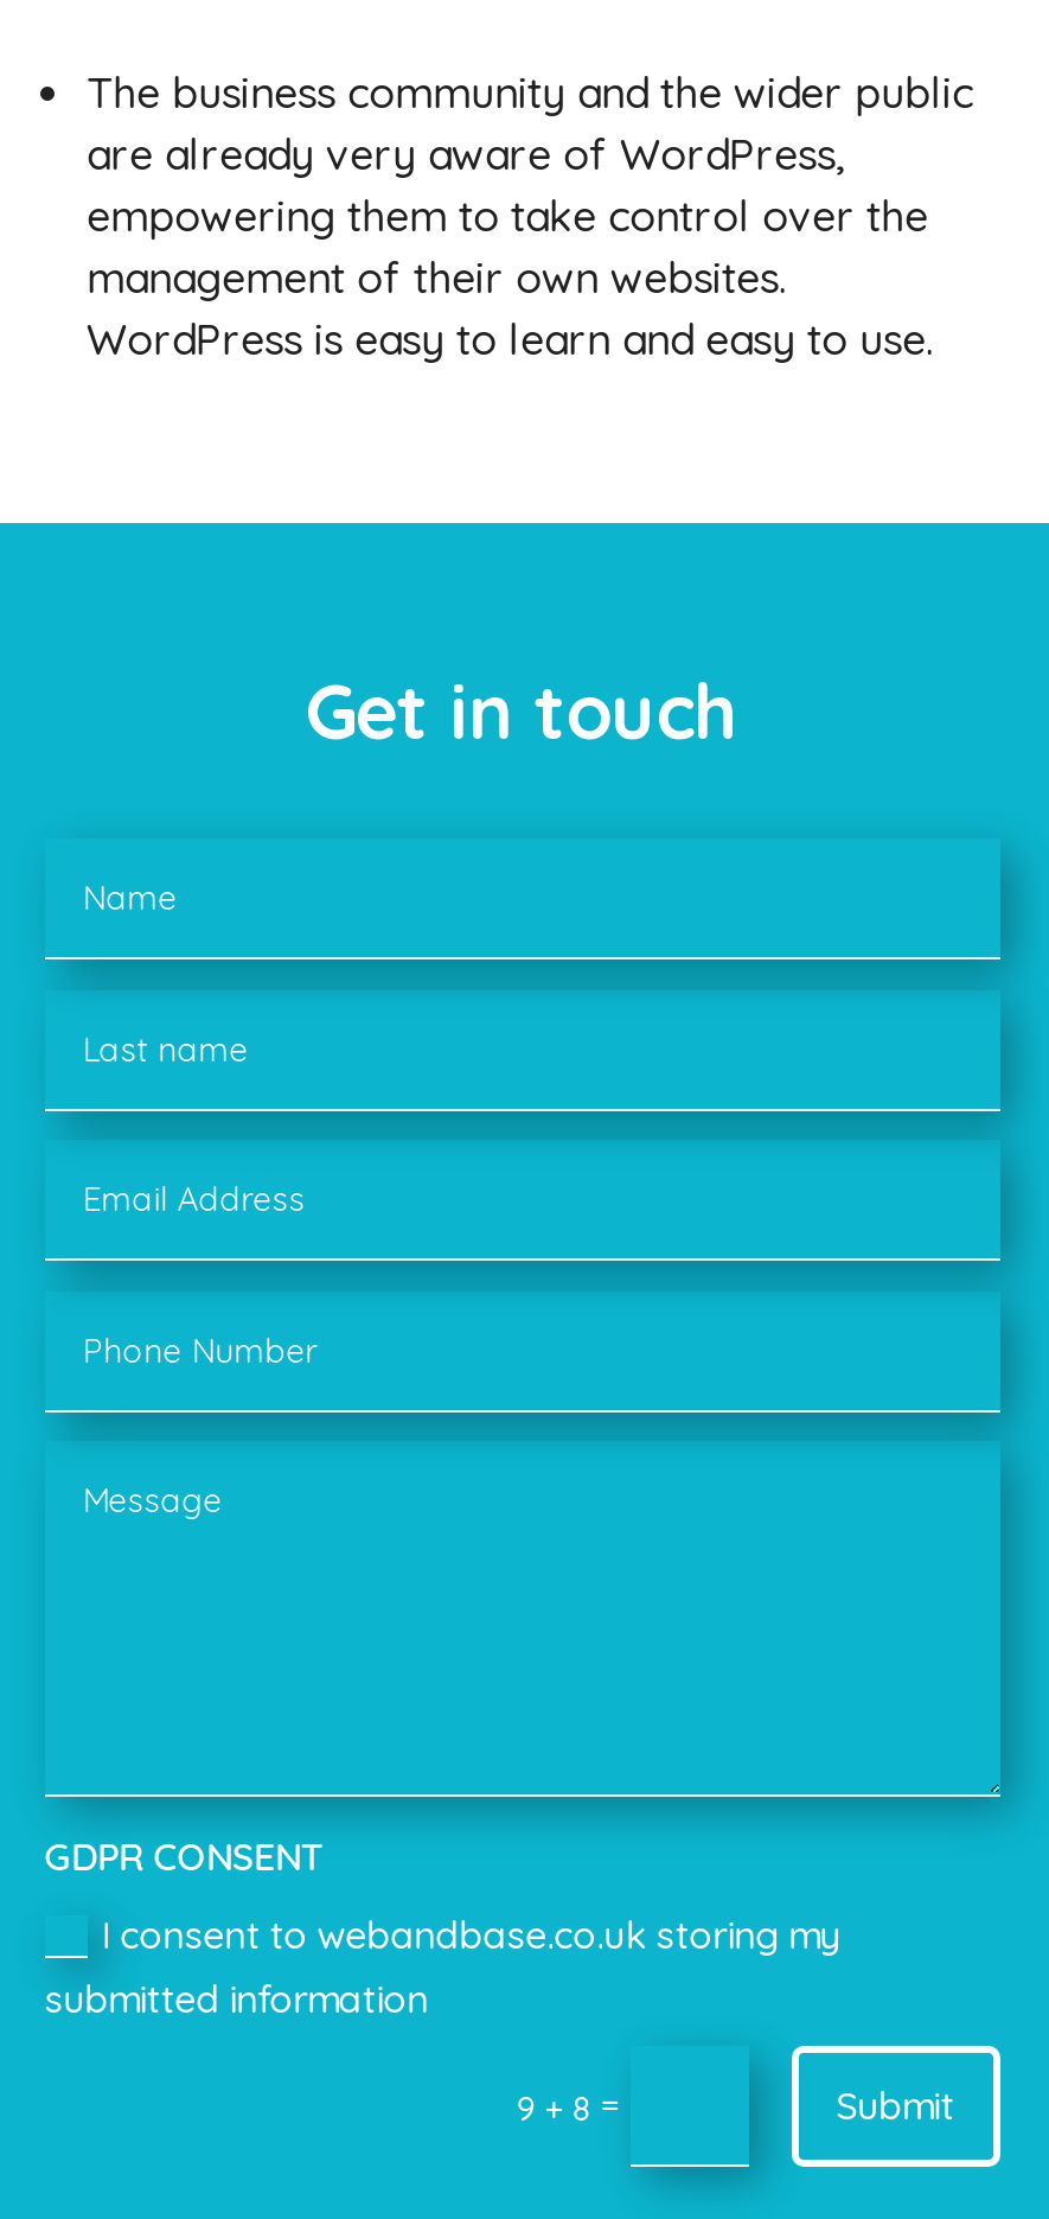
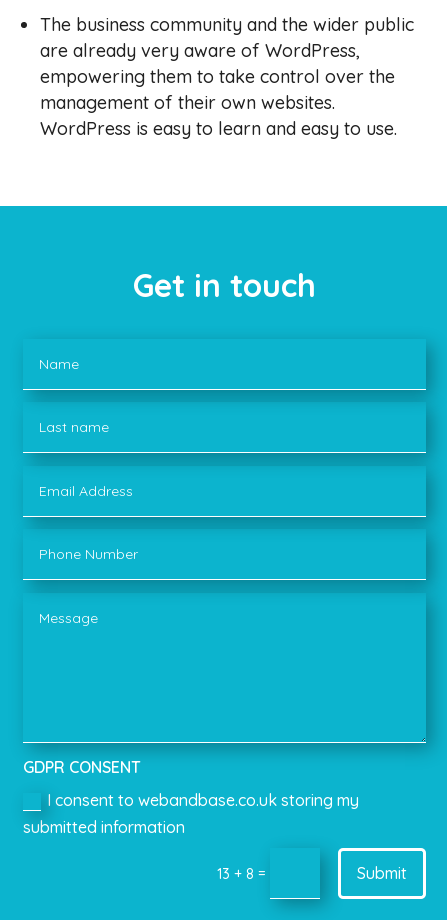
- 9 + 8 =
+ 13 + 8 =
